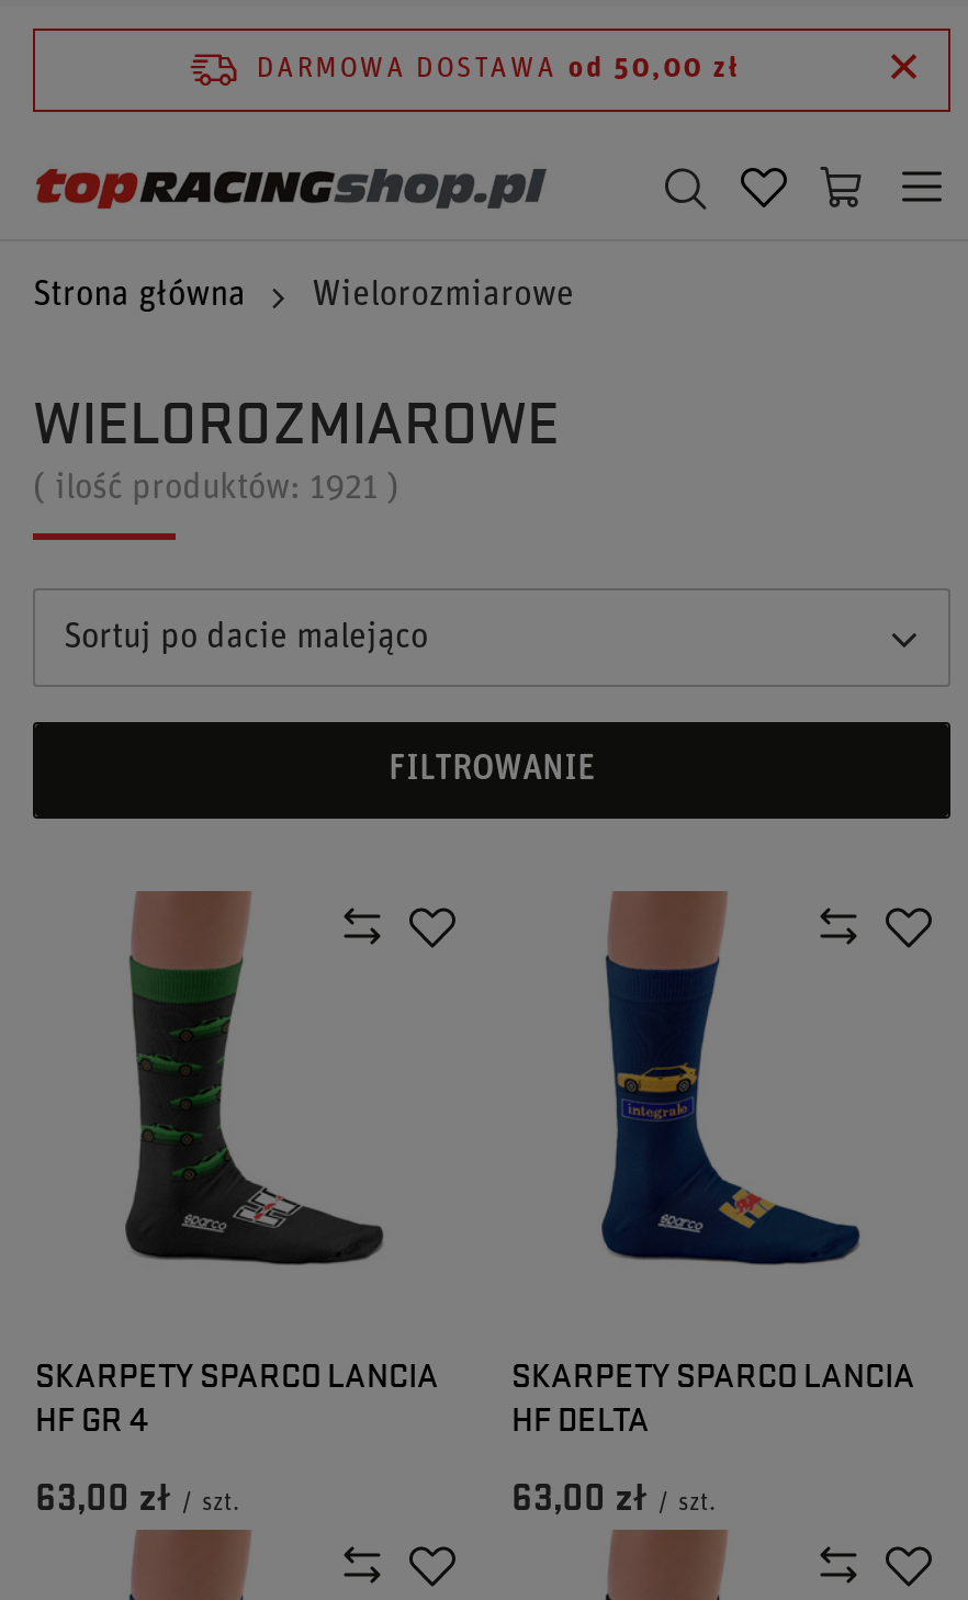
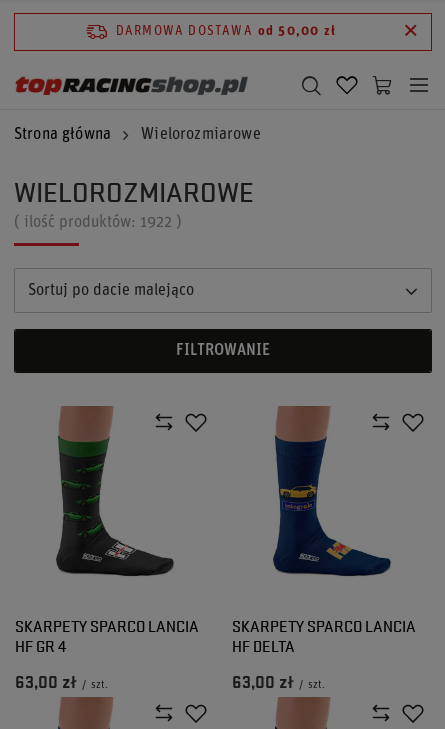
- ( ilość produktów: 1921)
+ ( ilość produktów: 1922)
